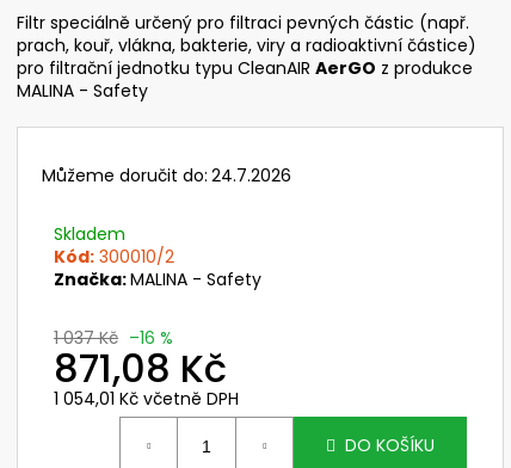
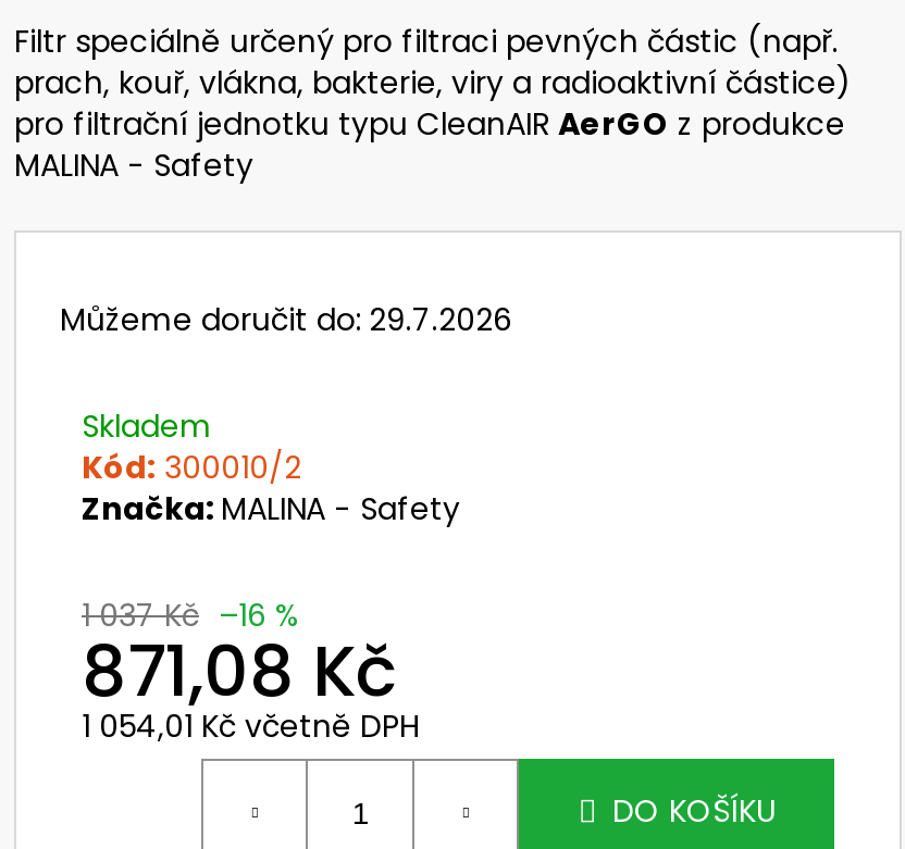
- Můžeme doručit do: 24.7.2026
+ Můžeme doručit do: 29.7.2026
